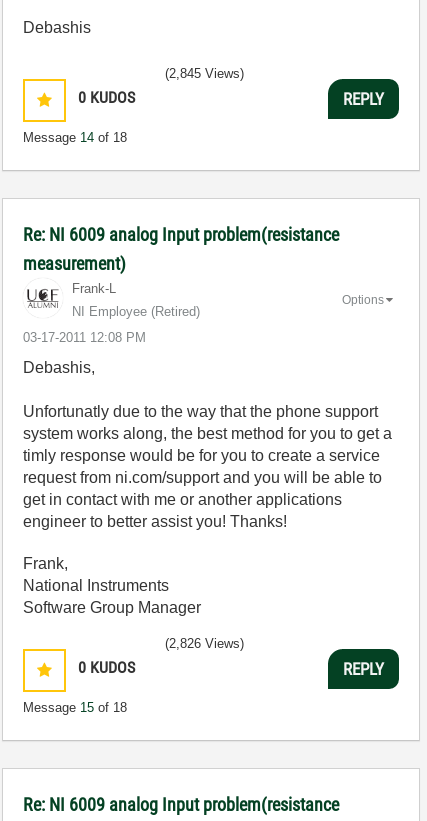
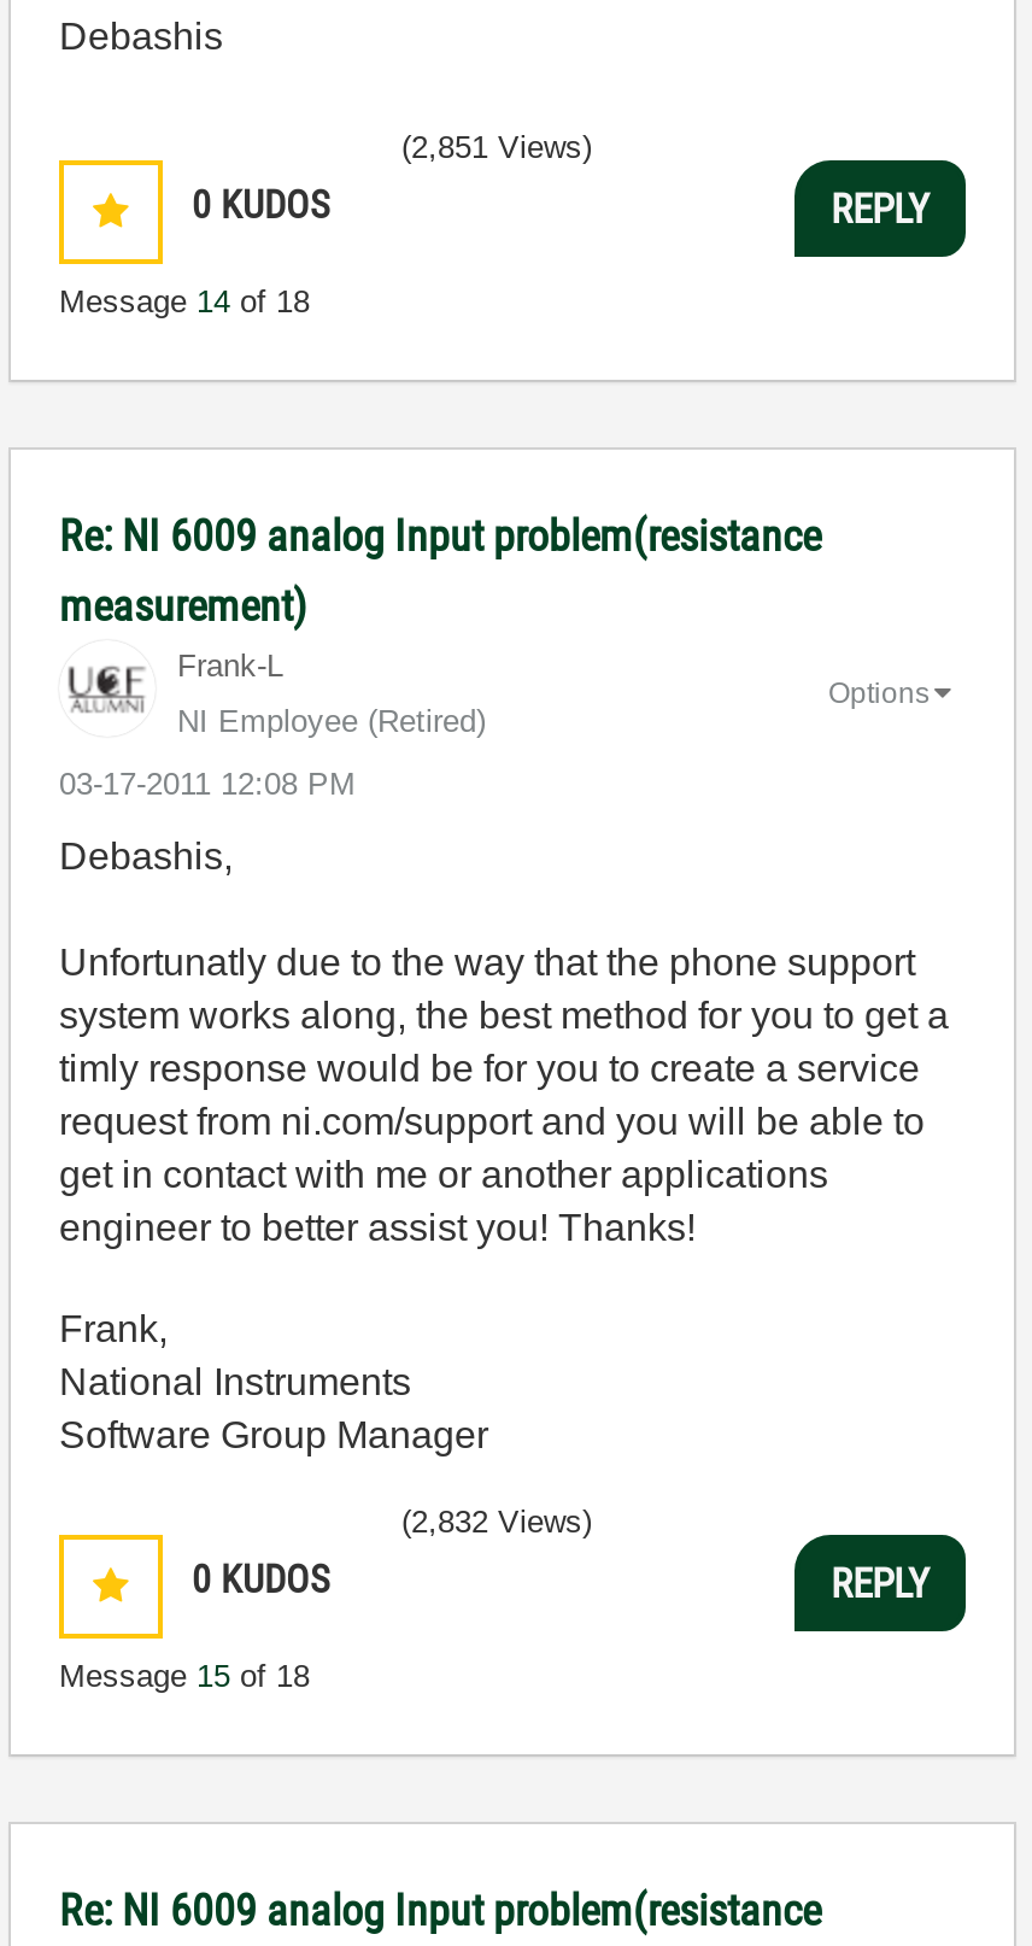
- (2,845 Views)
+ (2,851 Views)

- (2,826 Views)
+ (2,832 Views)
